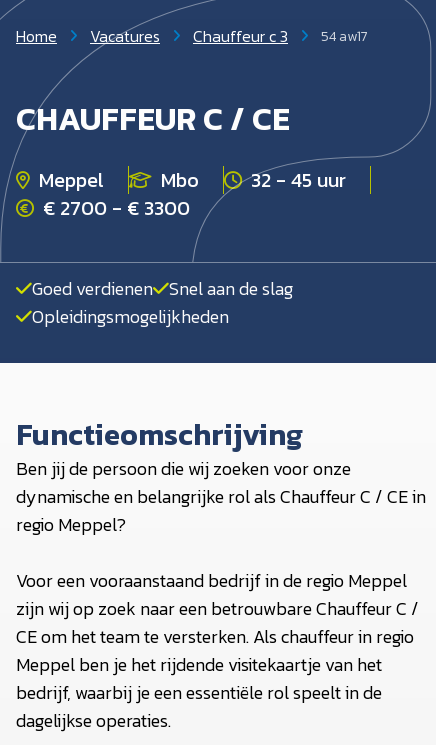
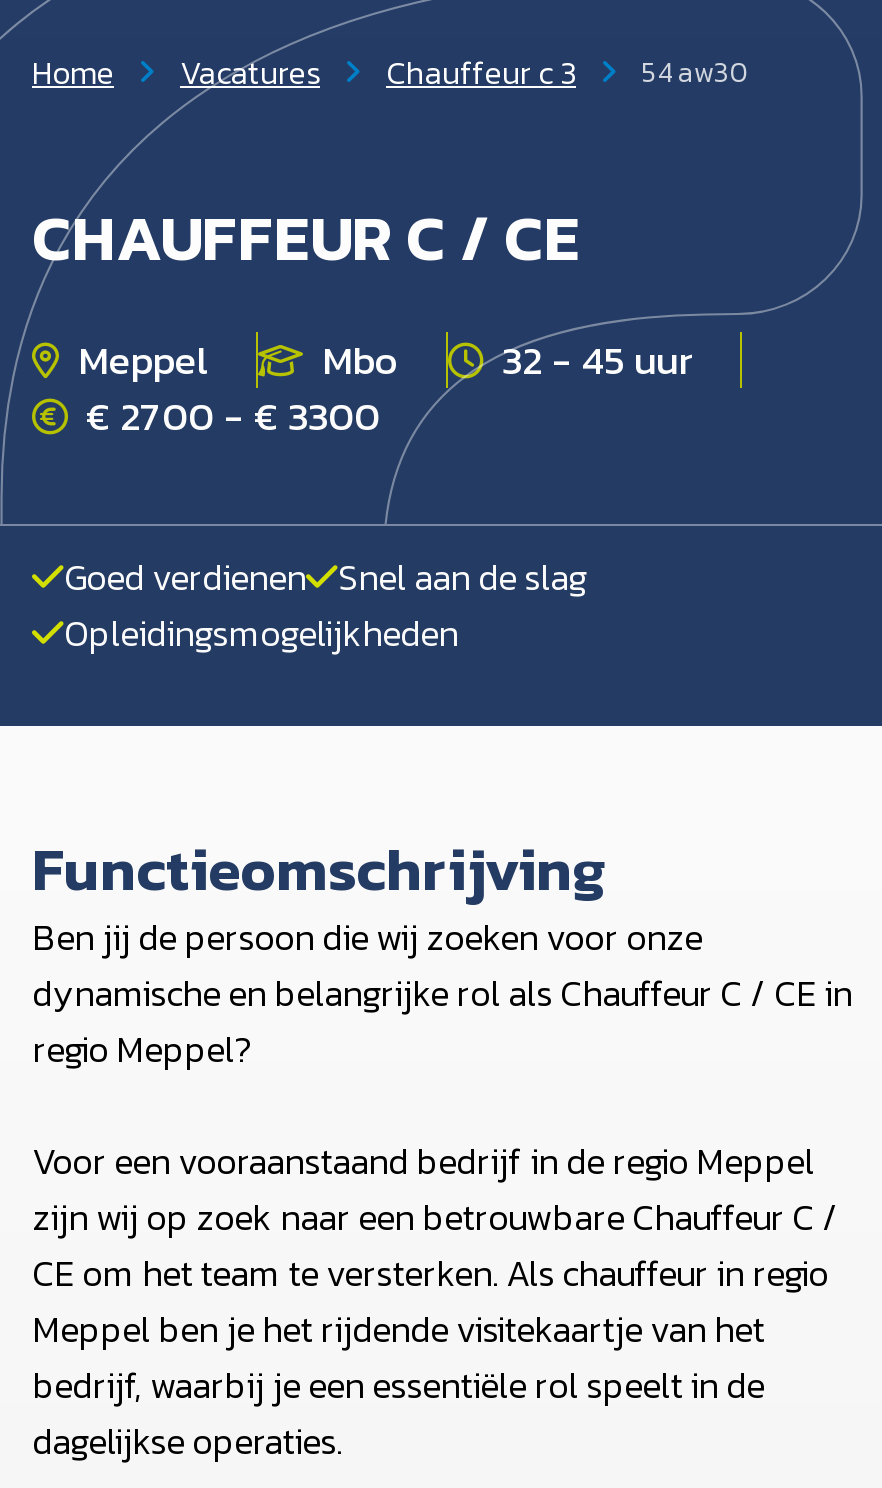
- Home Vacatures Chauffeur c 3 54 aw17
+ Home Vacatures Chauffeur c 3 54 aw30
